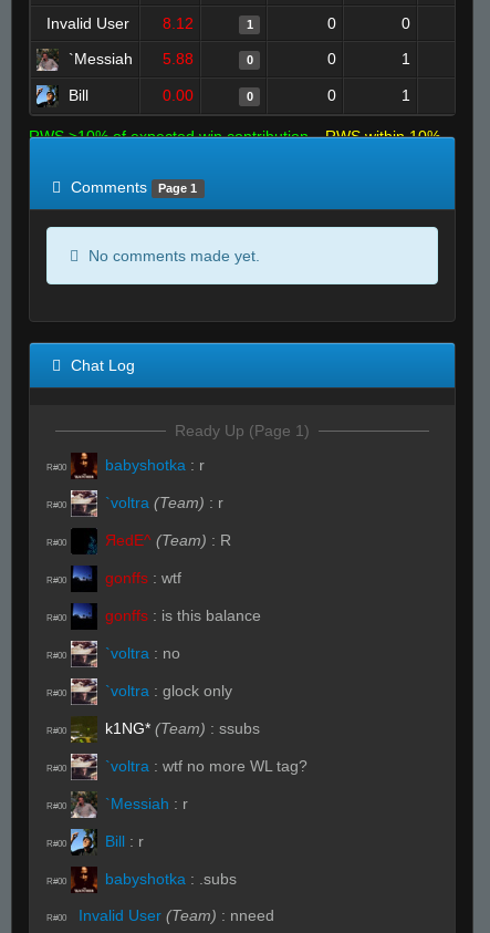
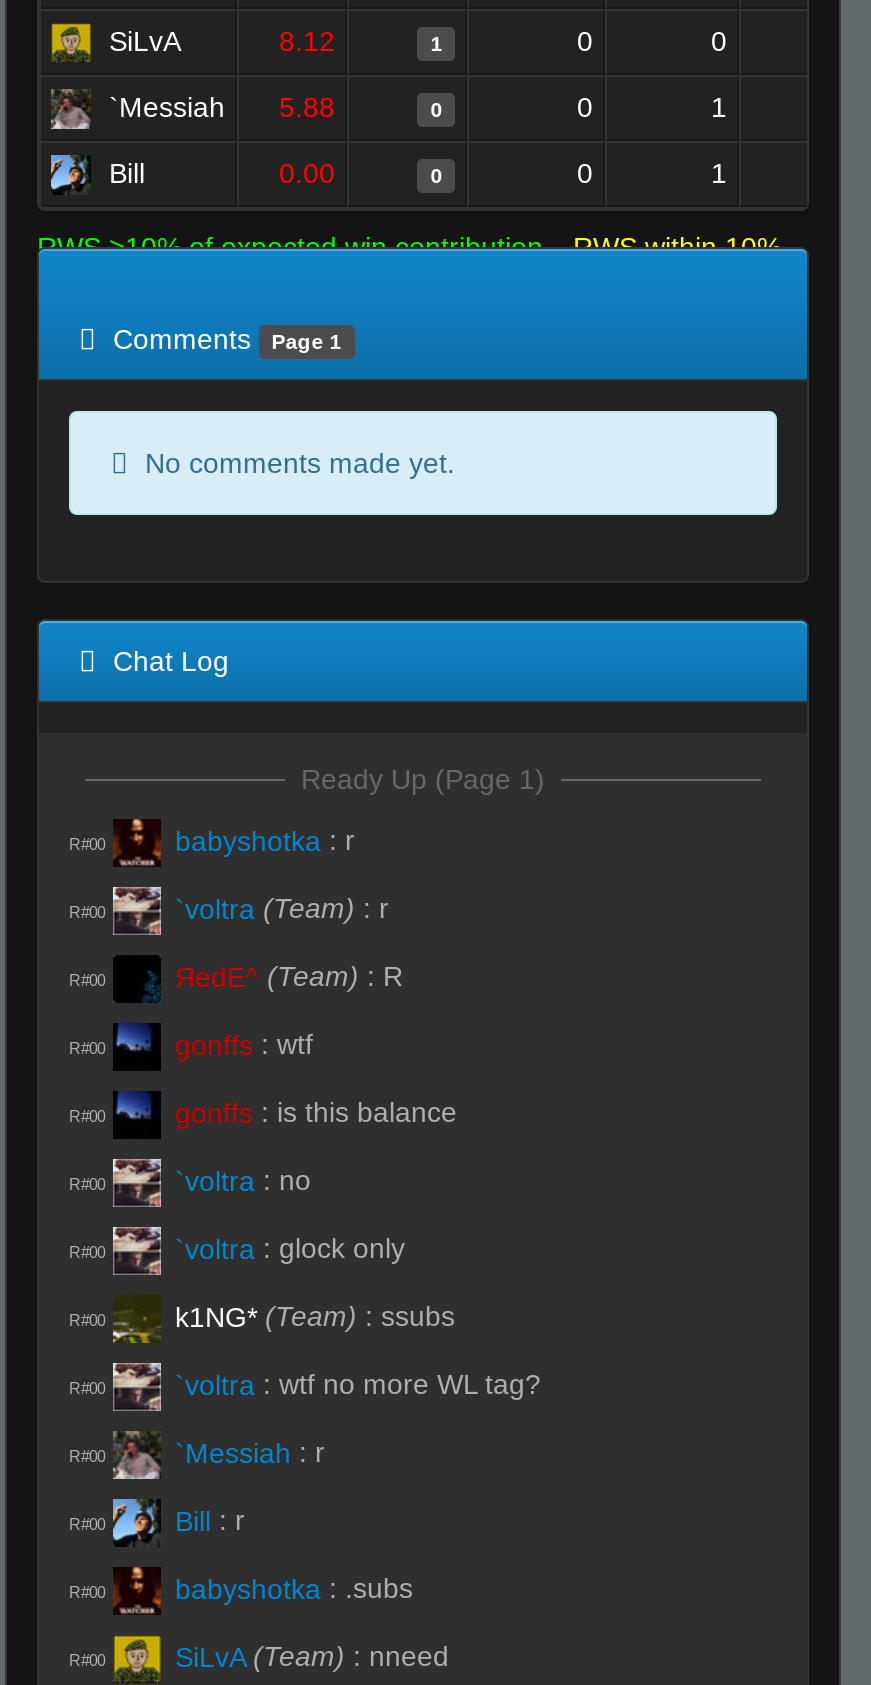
- Invalid User
+ SiLvA

- Invalid User (Team): nneed
+ SiLvA (Team): nneed
